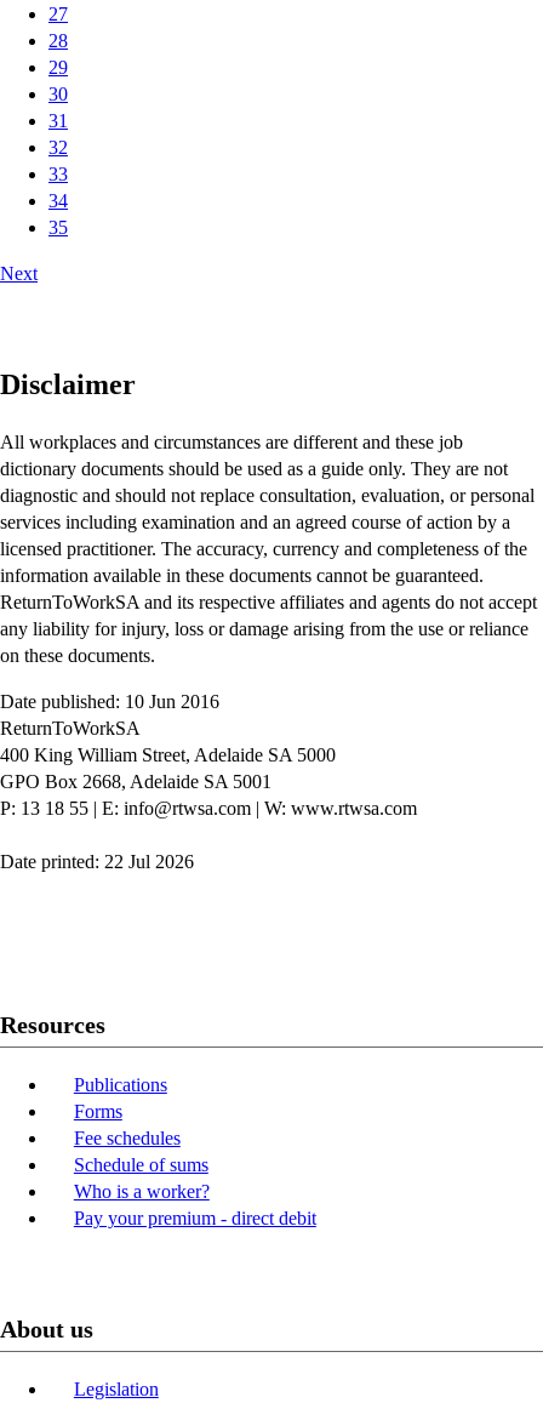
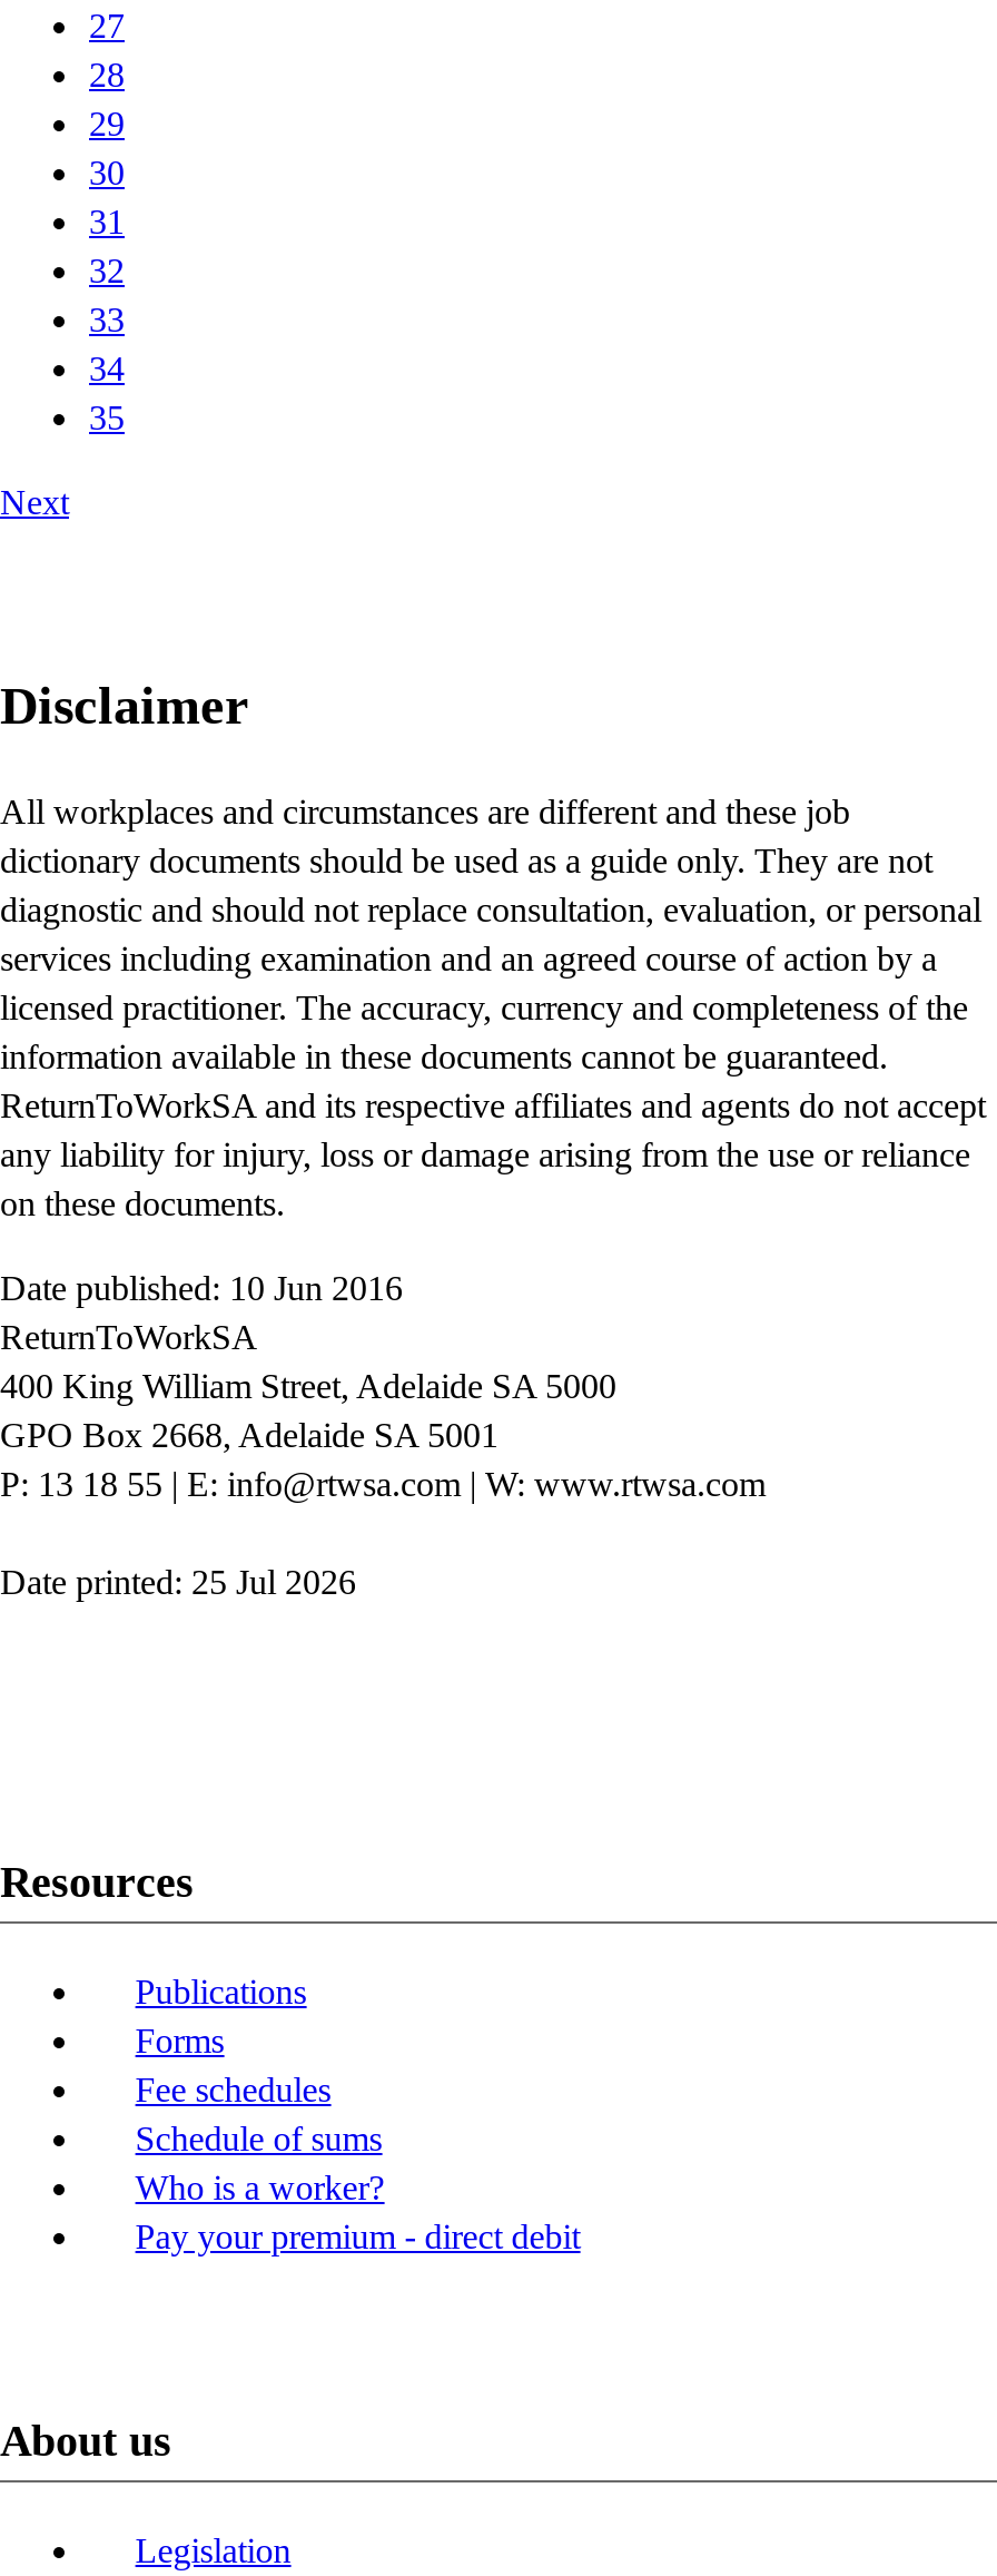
- Date printed: 22 Jul 2026
+ Date printed: 25 Jul 2026
